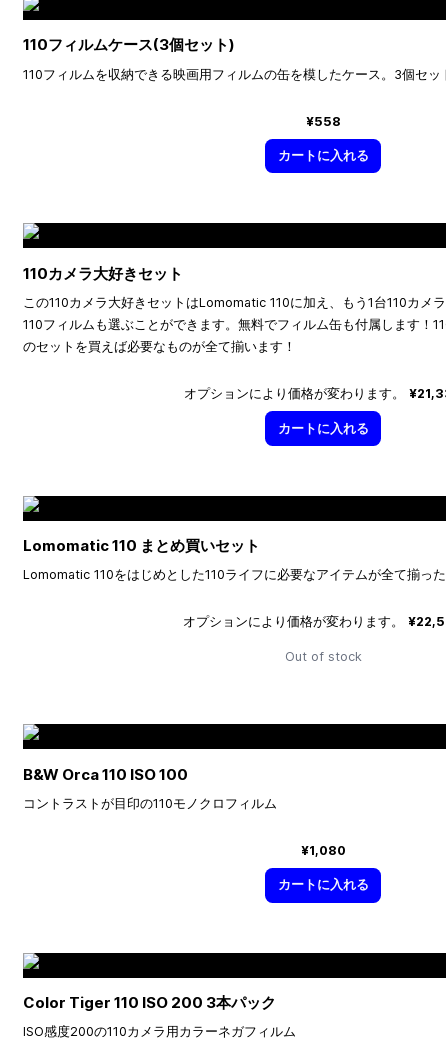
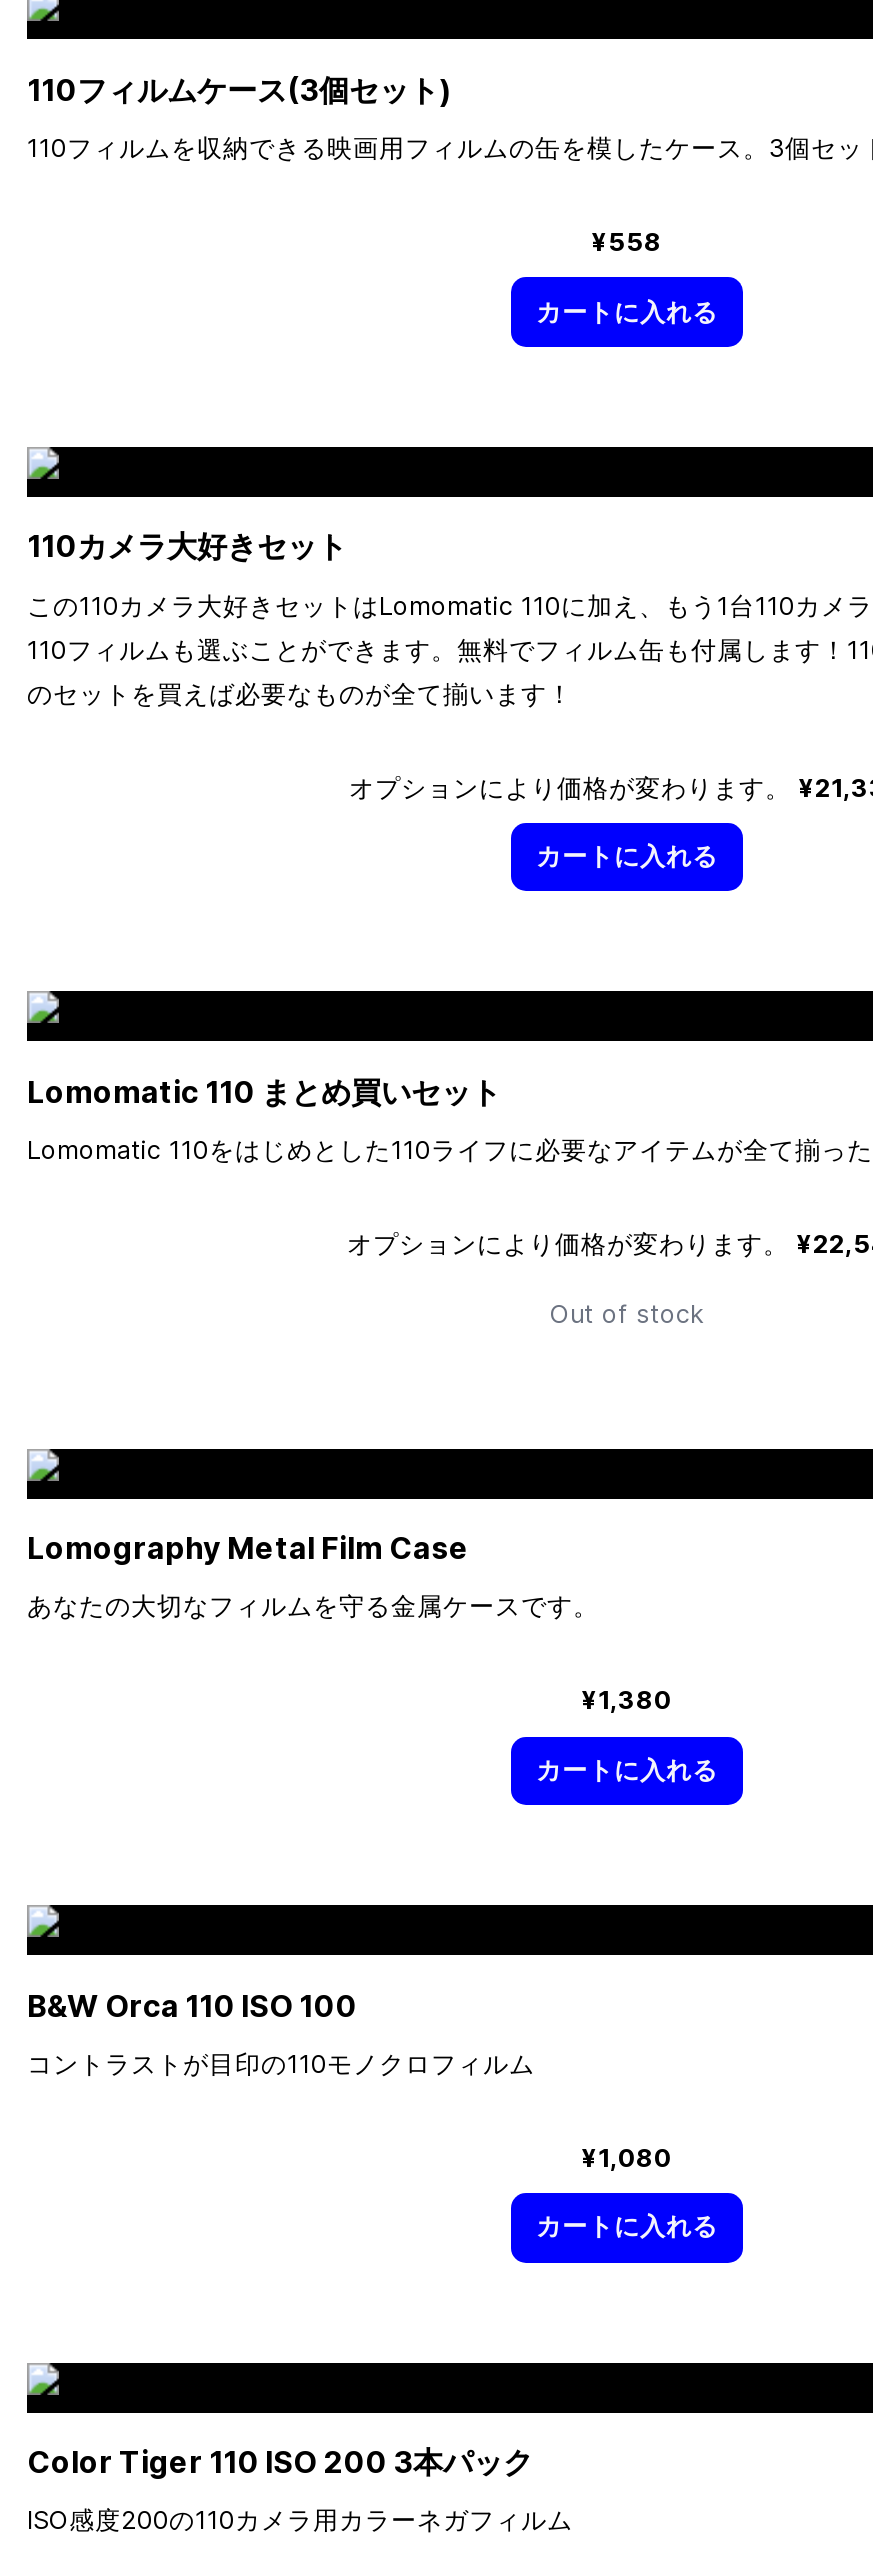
+ Lomography Metal Film Case
+ あなたの大切なフィルムを守る金属ケースです。
+ ¥1,380
+ カートに入れる
